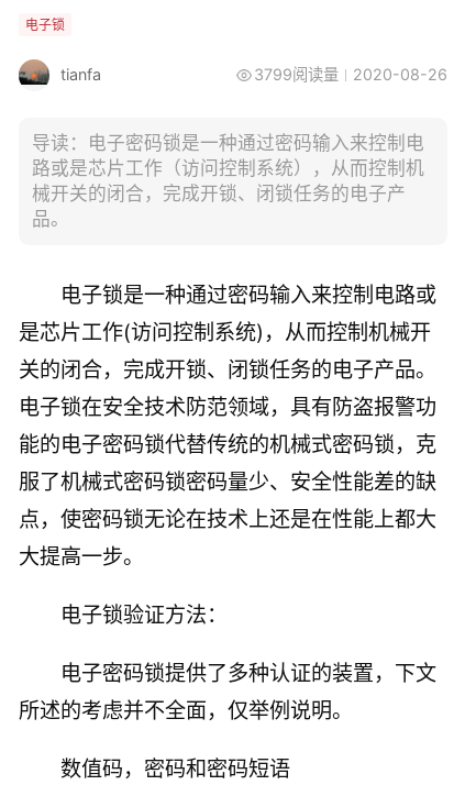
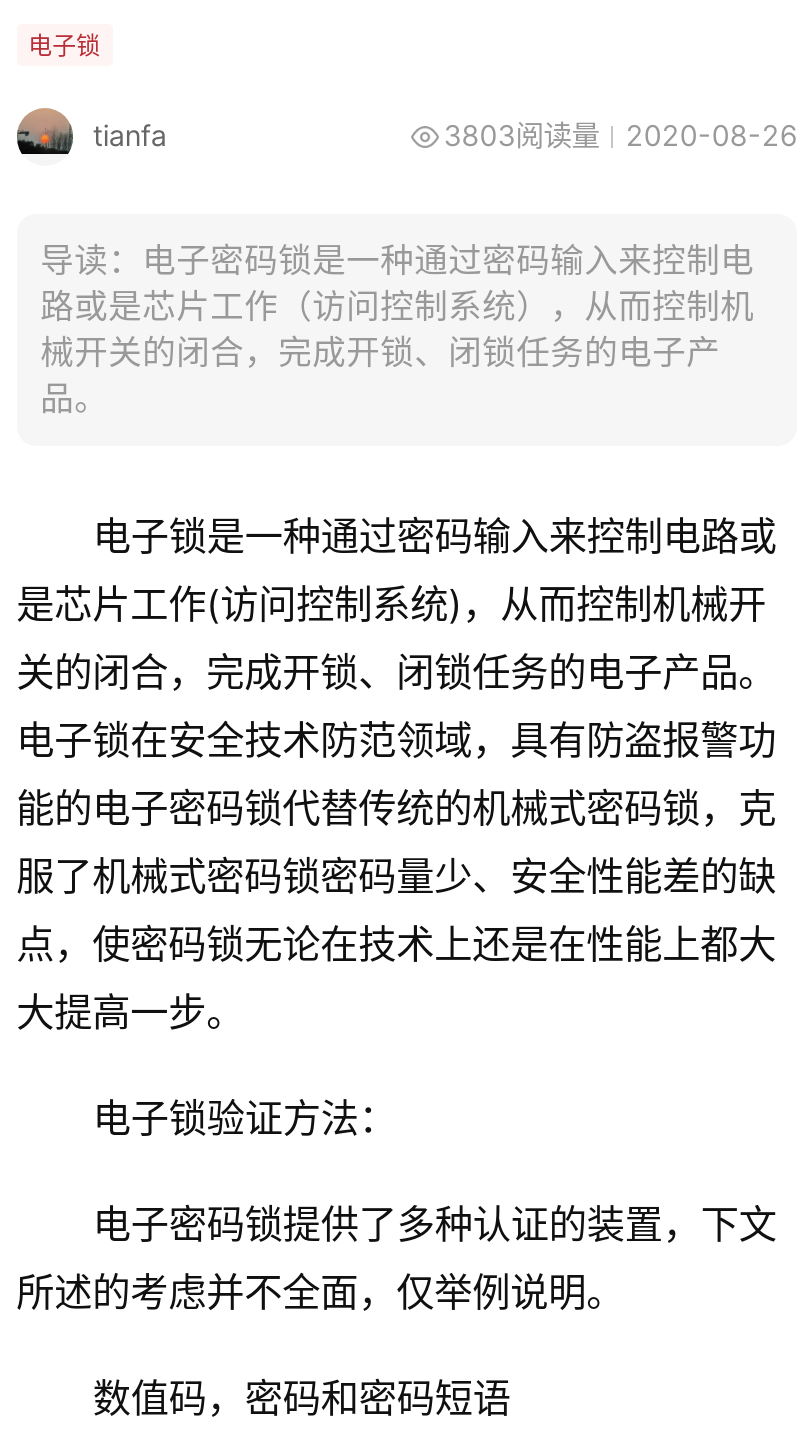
- 3799阅读量 2020-08-26
+ 3803阅读量 2020-08-26
